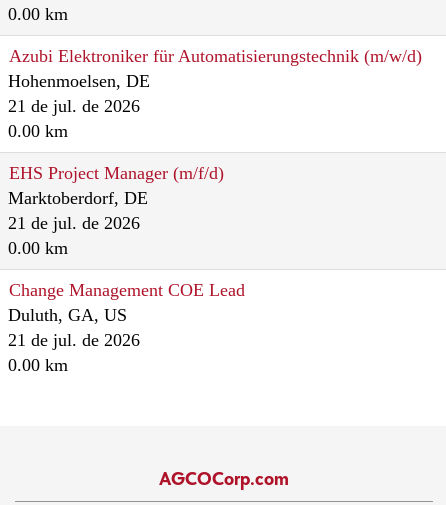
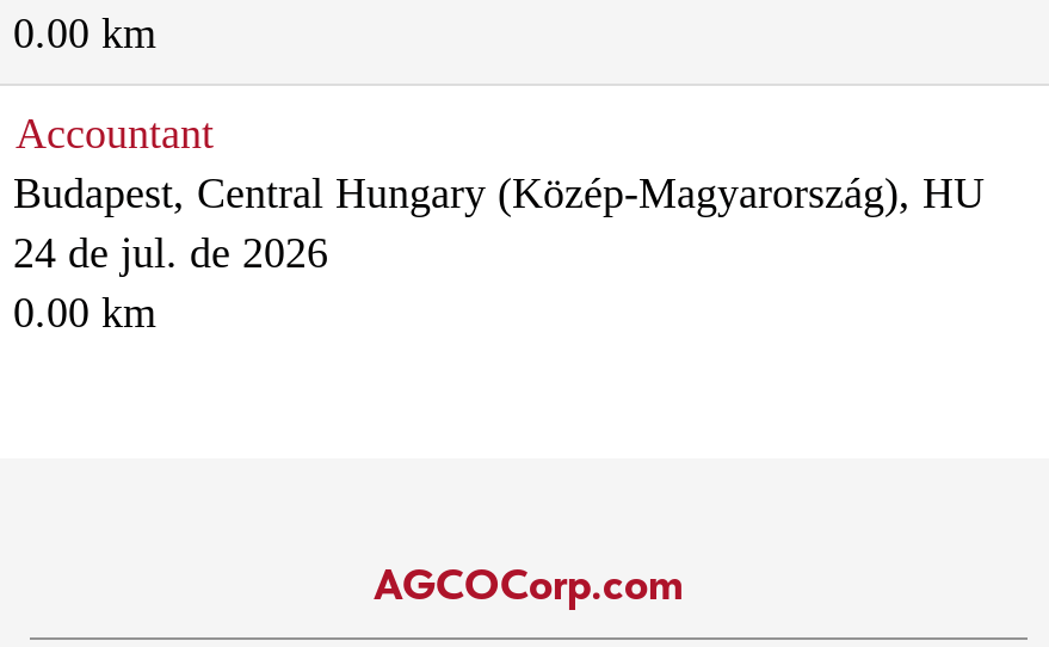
- Azubi Elektroniker für Automatisierungstechnik (m/w/d)
- Hohenmoelsen, DE
- 21 de jul. de 2026
- 0.00 km
- EHS Project Manager (m/f/d)
- Marktoberdorf, DE
- 21 de jul. de 2026
- 0.00 km
- Change Management COE Lead
- Duluth, GA, US
- 21 de jul. de 2026
+ Accountant
+ Budapest, Central Hungary (Közép-Magyarország), HU
+ 24 de jul. de 2026
